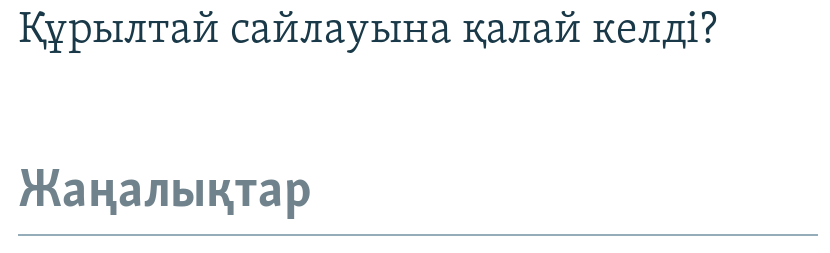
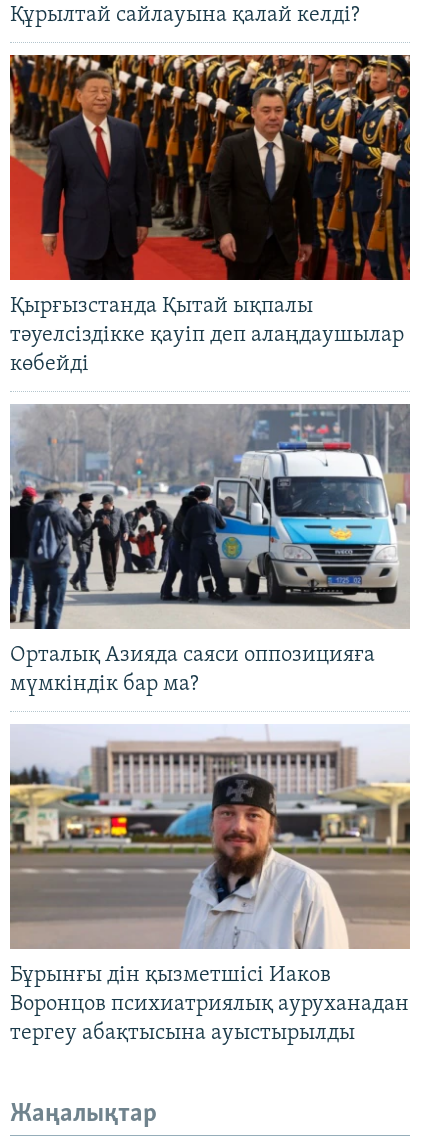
+ [image]
+ Қырғызстанда Қытай ықпалы
+ тәуелсіздікке қауіп деп алаңдаушылар
+ көбейді

+ [image]
+ Орталық Азияда саяси оппозицияға
+ мүмкіндік бар ма?

+ [image]
+ Бұрынғы дін қызметшісі Иаков
+ Воронцов психиатриялық ауруханадан
+ тергеу абақтысына ауыстырылды
